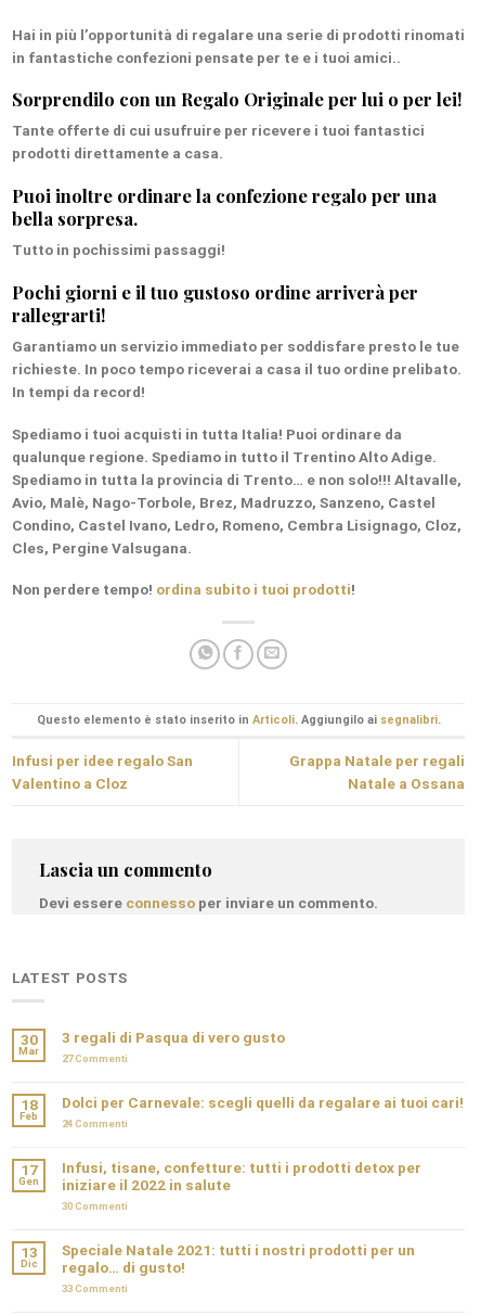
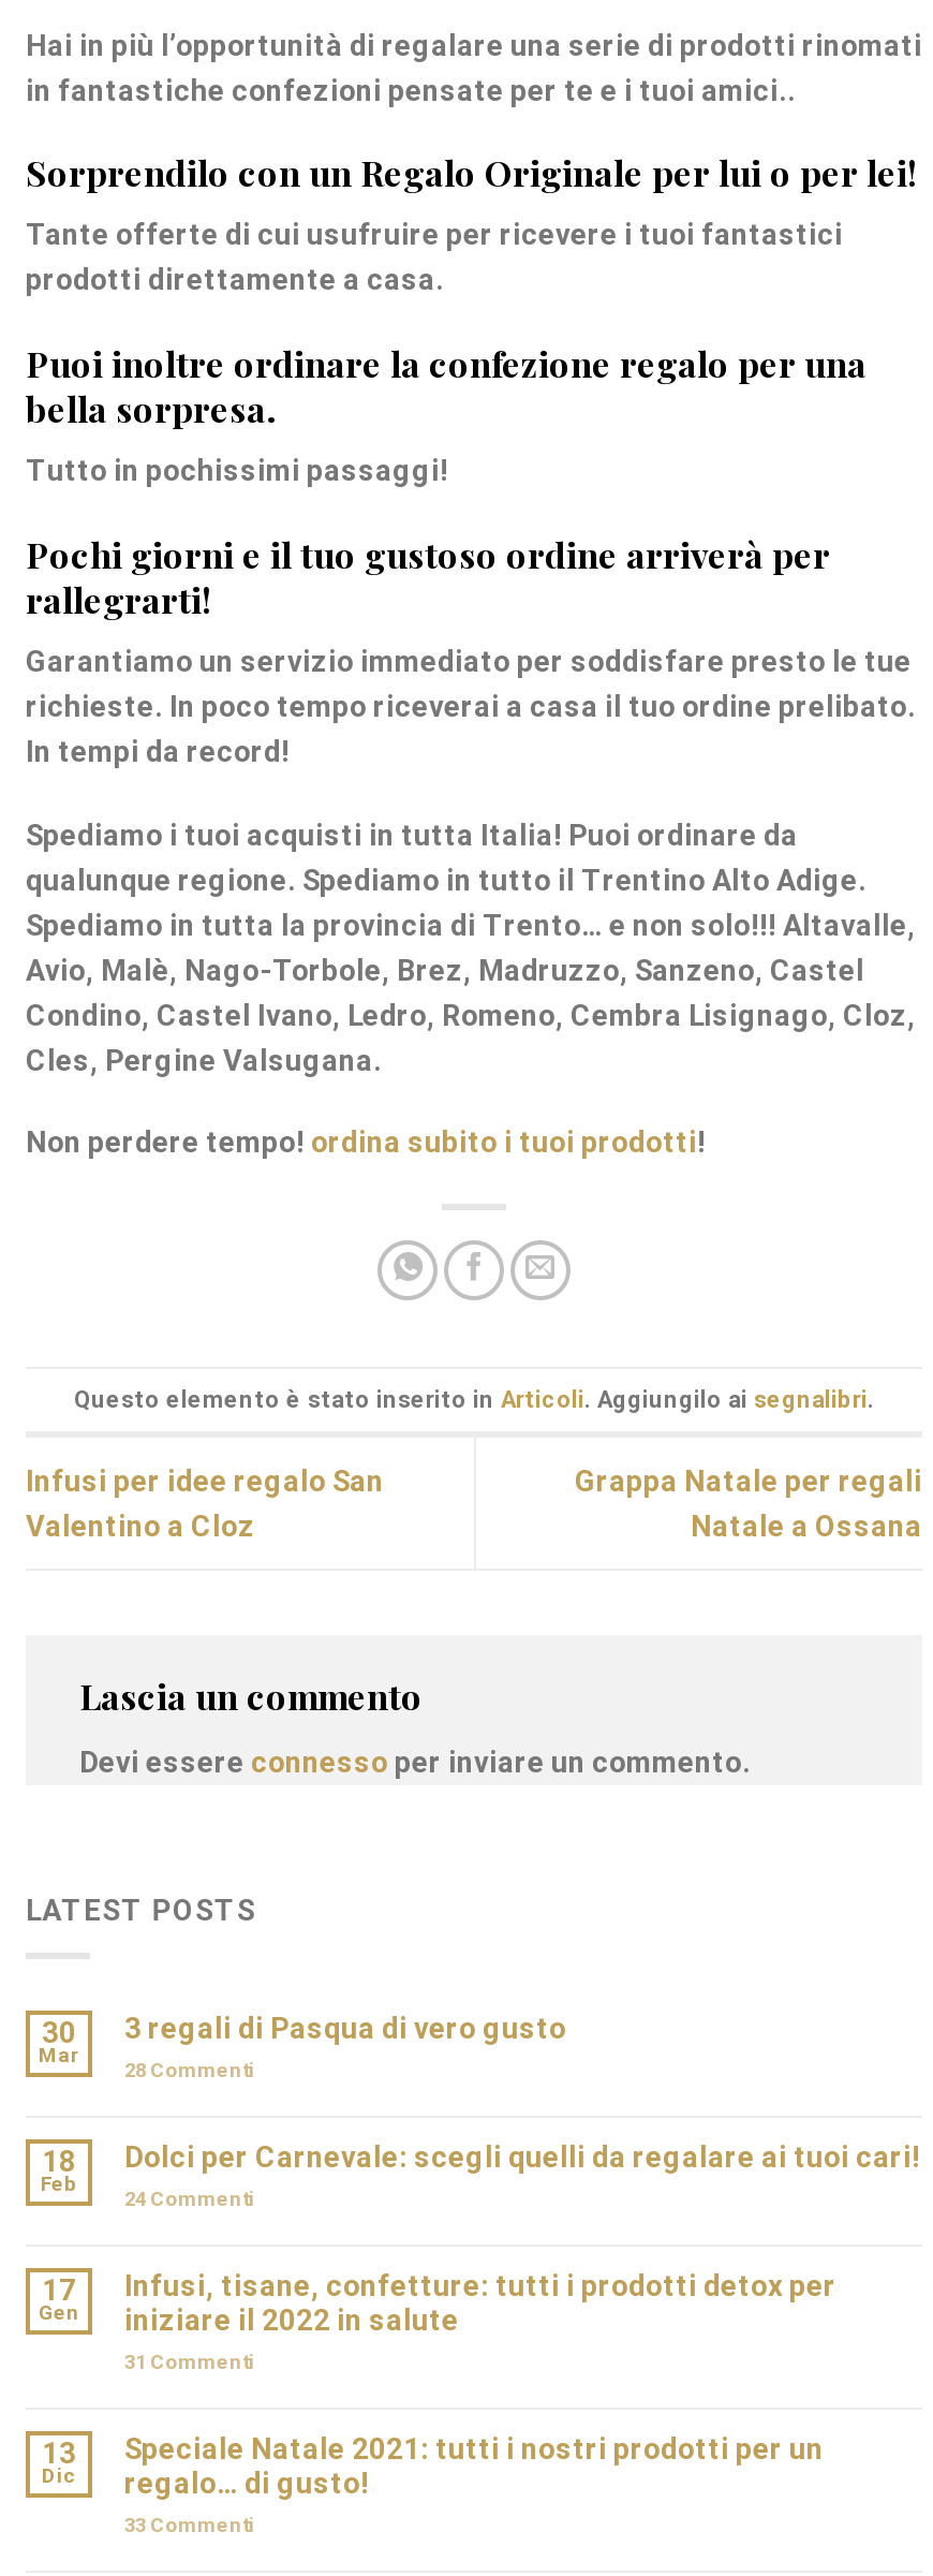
- 27 Commenti
+ 28 Commenti

- 30 Commenti
+ 31 Commenti
